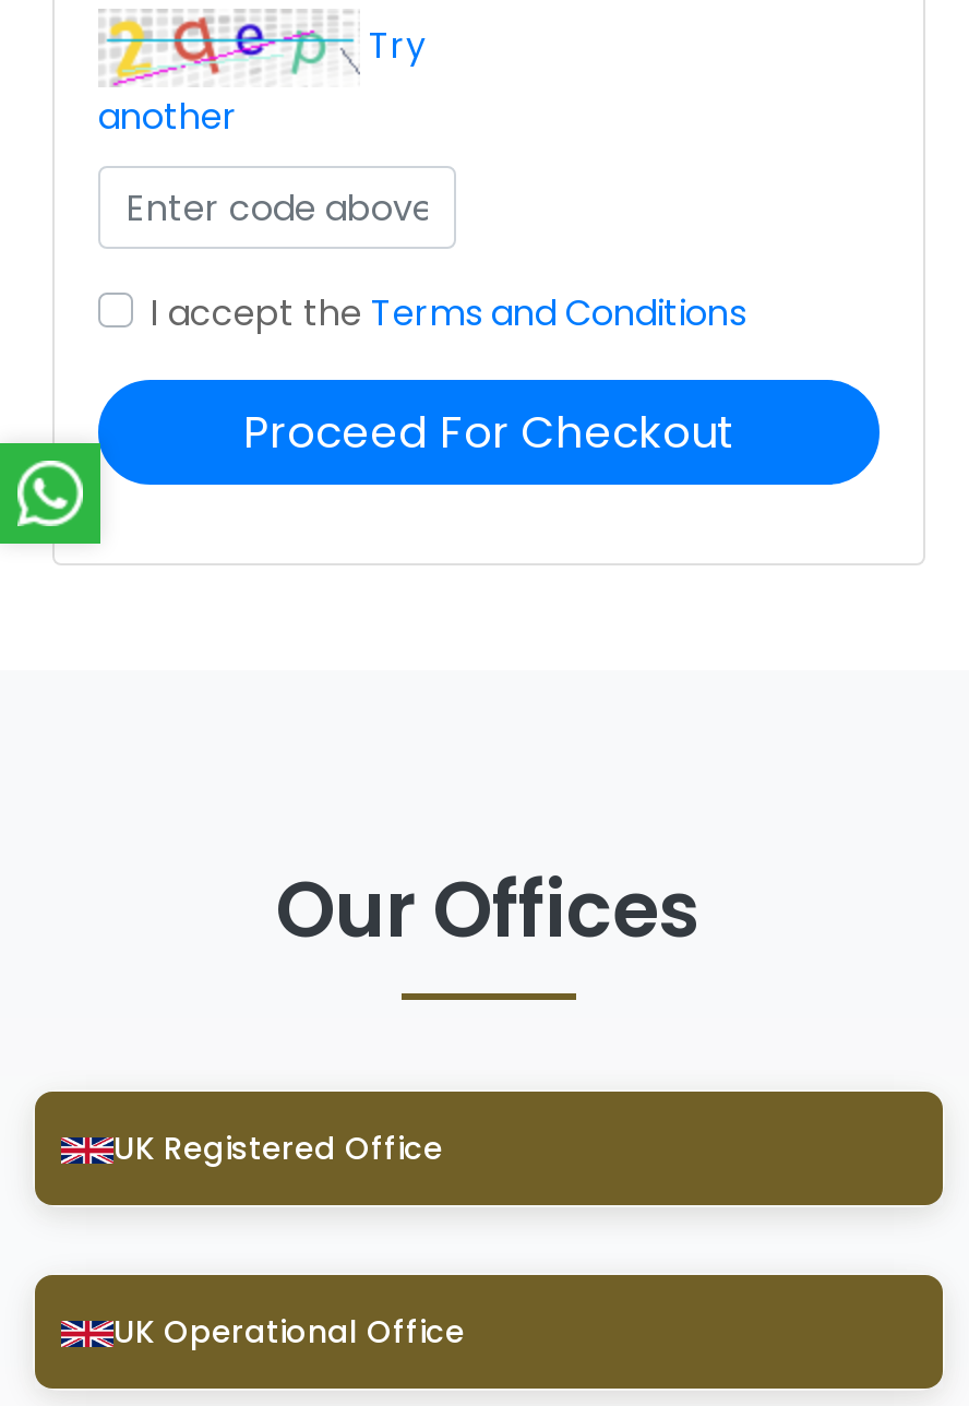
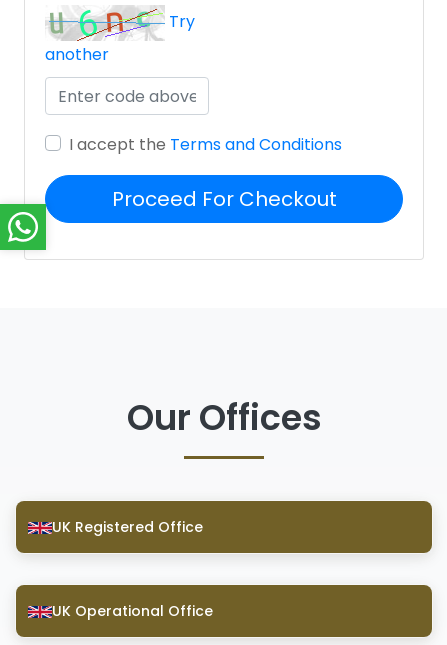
- [image]
+ [image]
